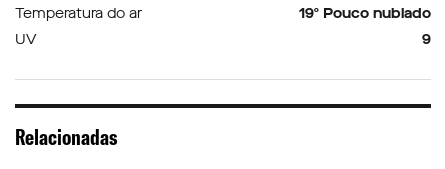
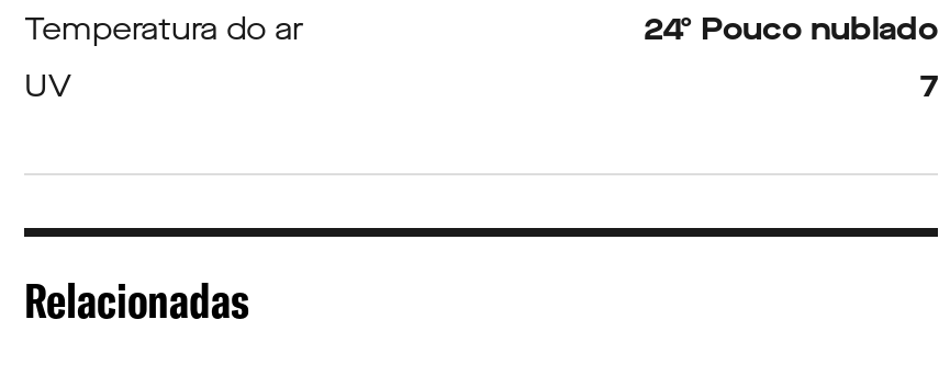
- 19º Pouco nublado
+ 24º Pouco nublado

- 9
+ 7
